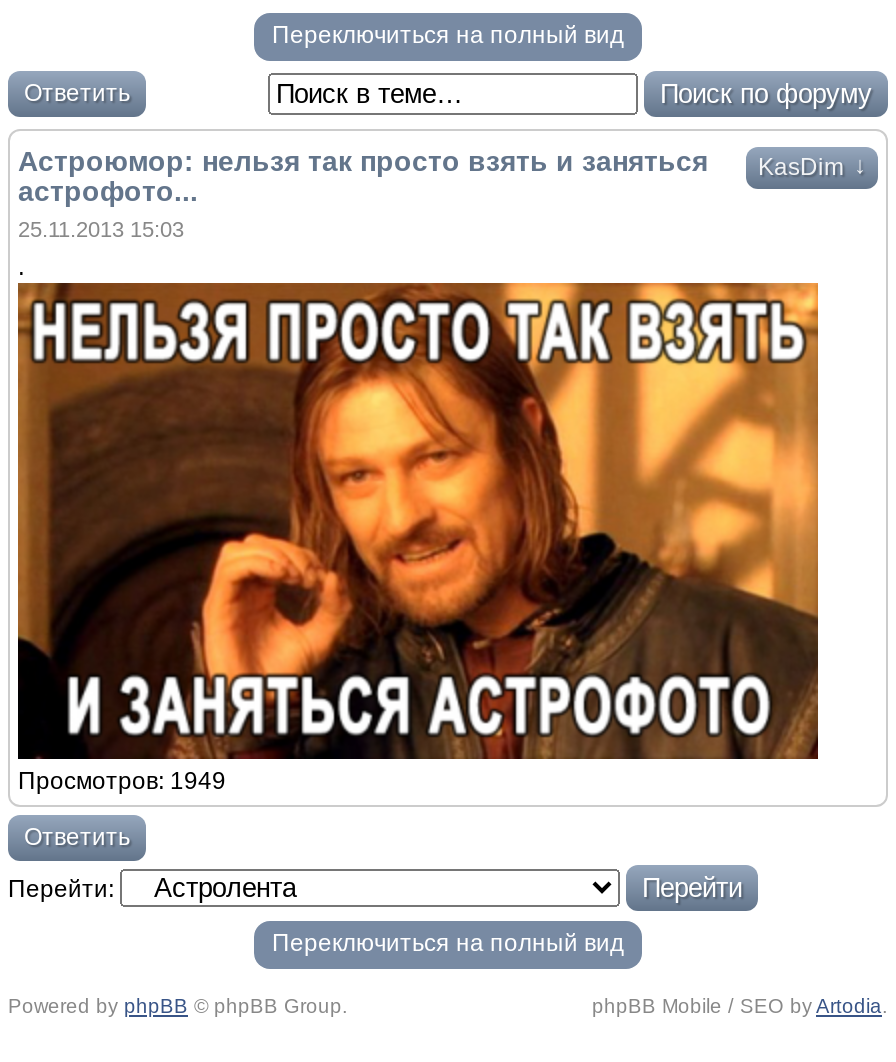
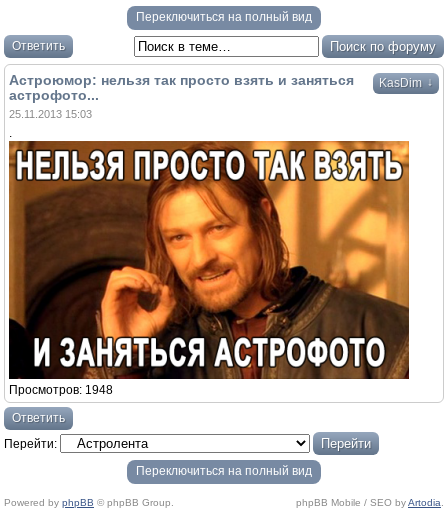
- Просмотров: 1949
+ Просмотров: 1948
